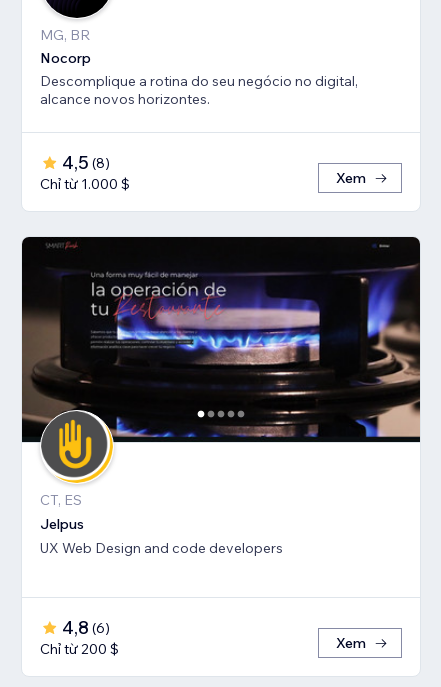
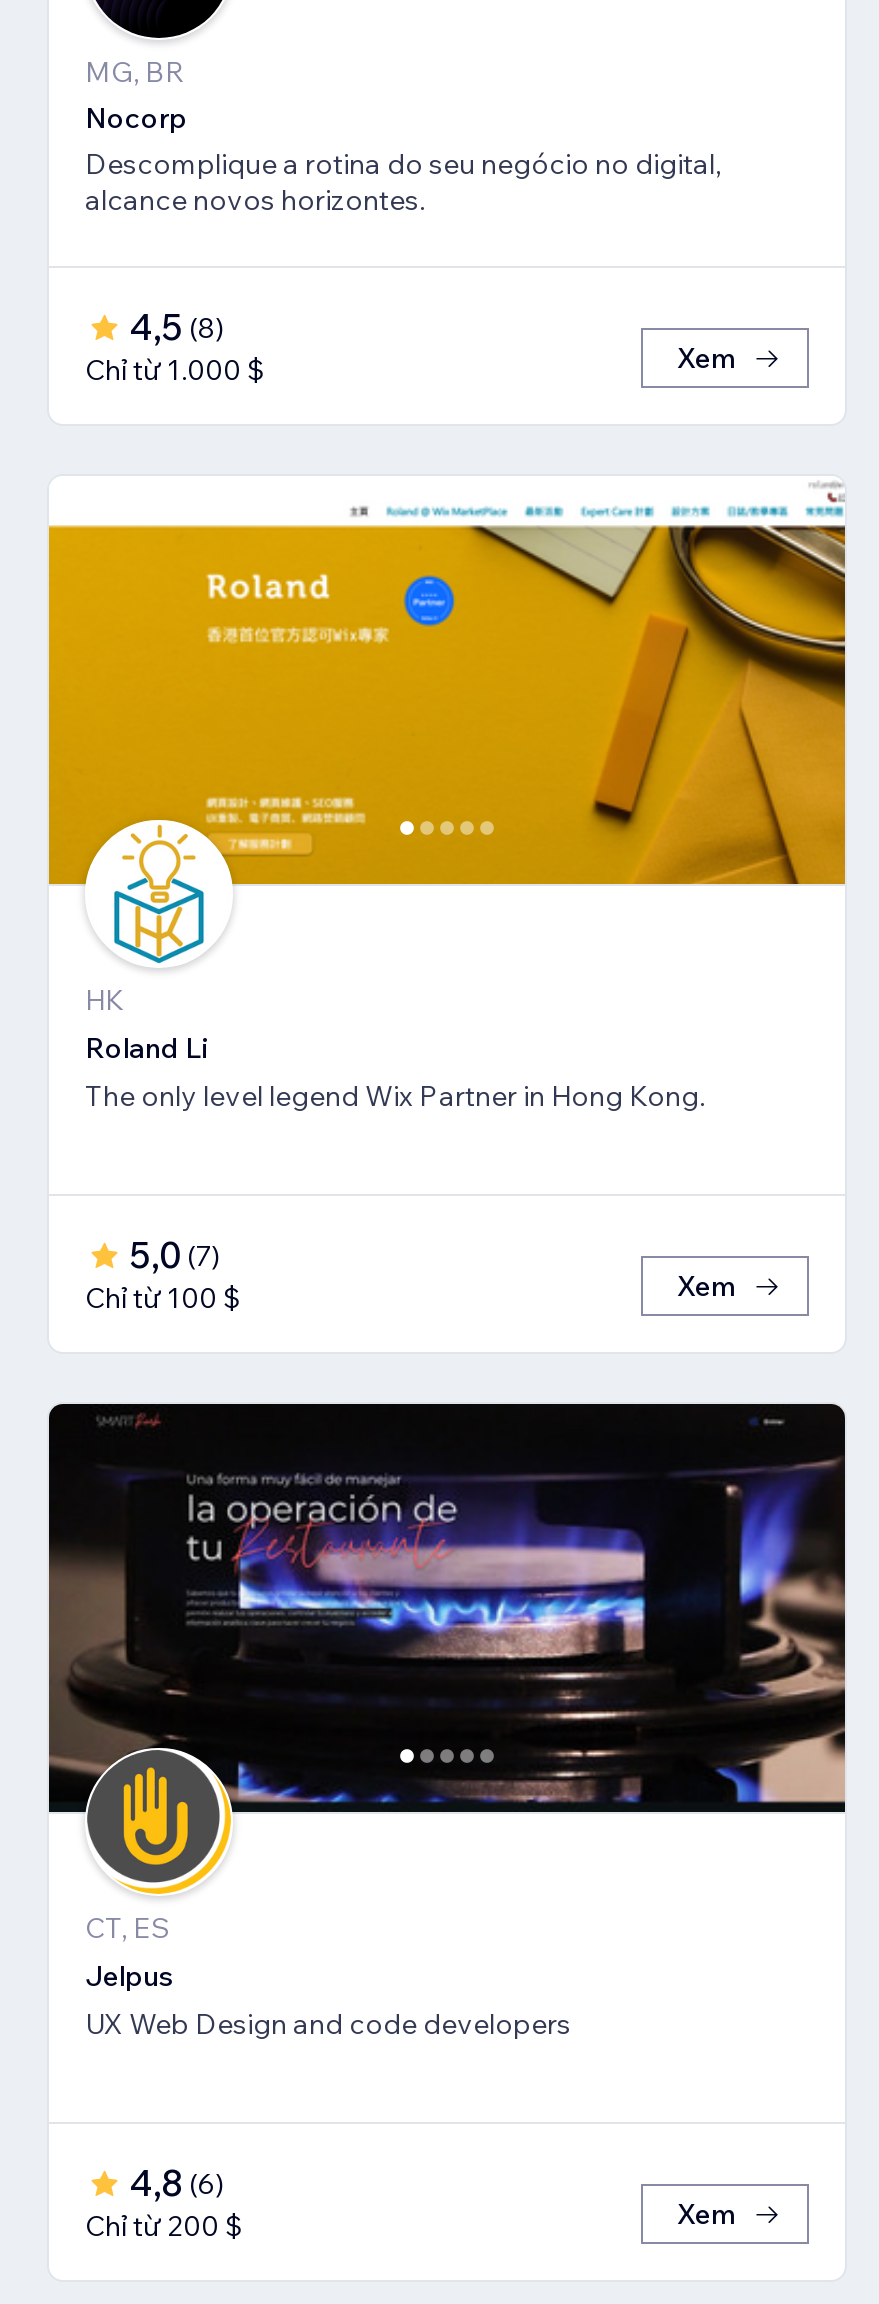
+ [image]
+ HK
+ Roland Li
+ The only level legend Wix Partner in Hong Kong.

+ 5,0 (7)
+ Chỉ từ 100 $
+ Xem
